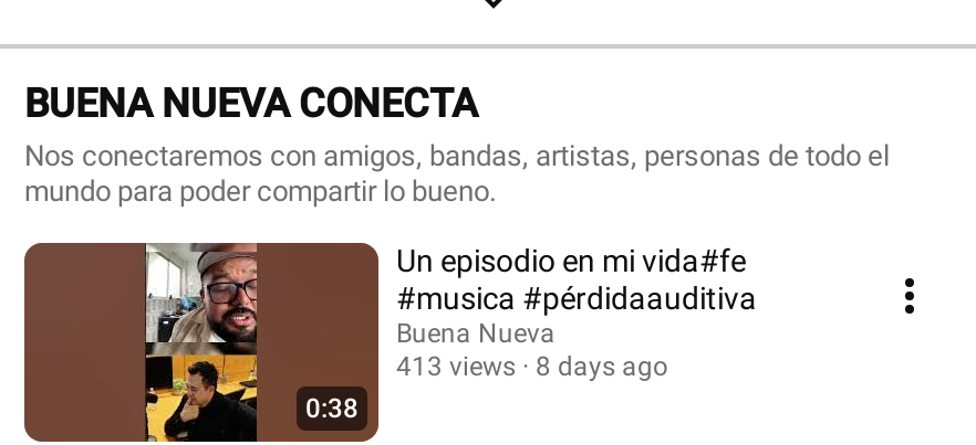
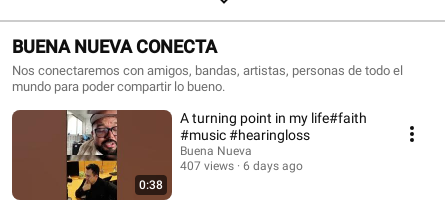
- Un episodio en mi vida#fe
- #musica #pérdidaauditiva
+ A turning point in my life#faith
+ #music #hearingloss

- 413 views
+ 407 views

- 8 days ago
+ 6 days ago
